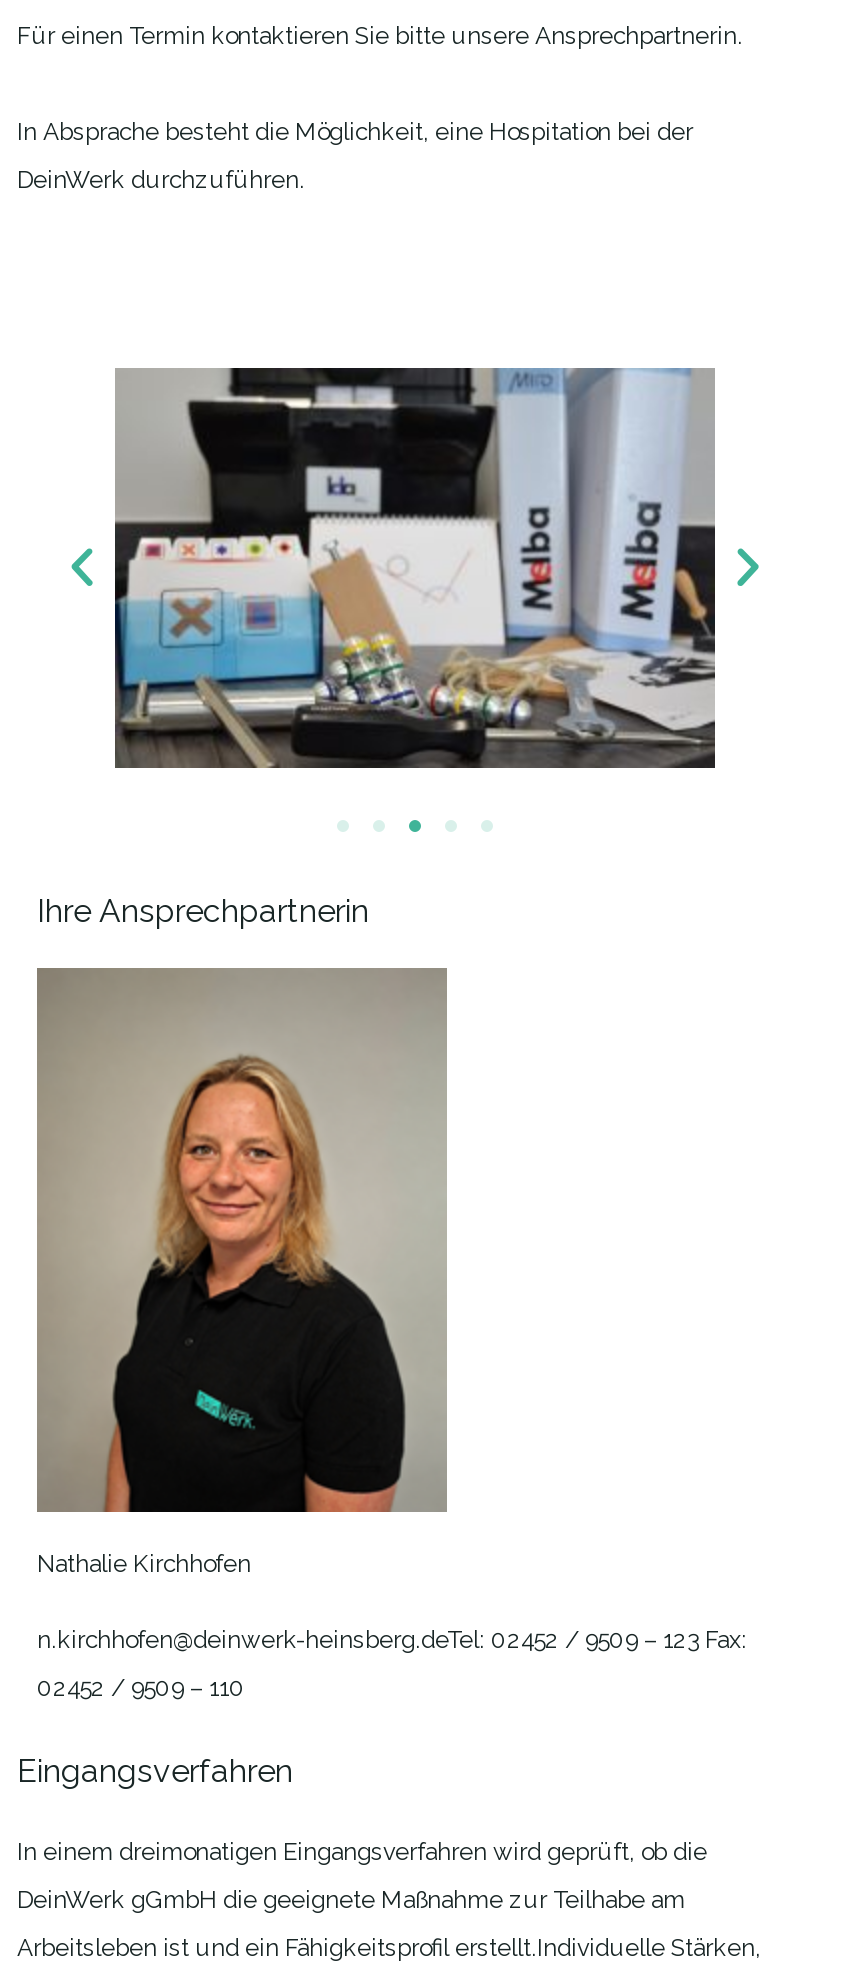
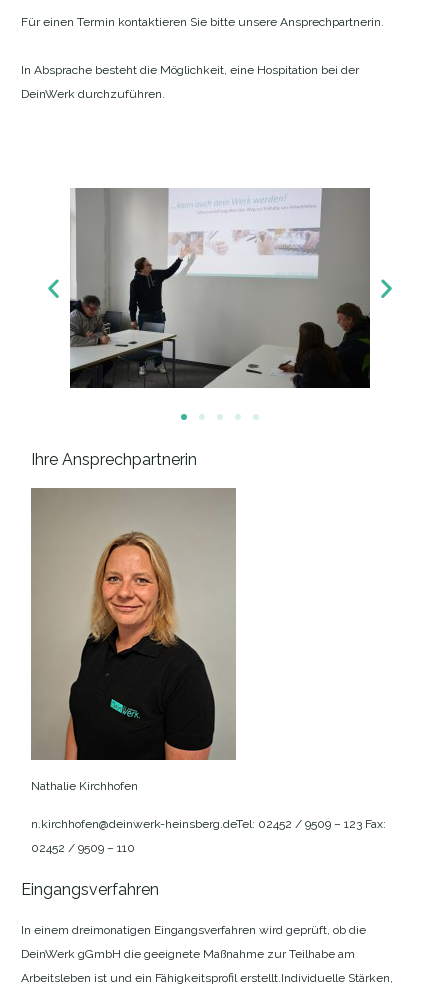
- [image]
+ [image]
